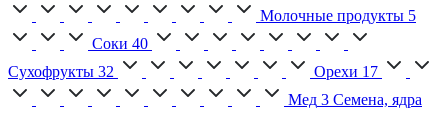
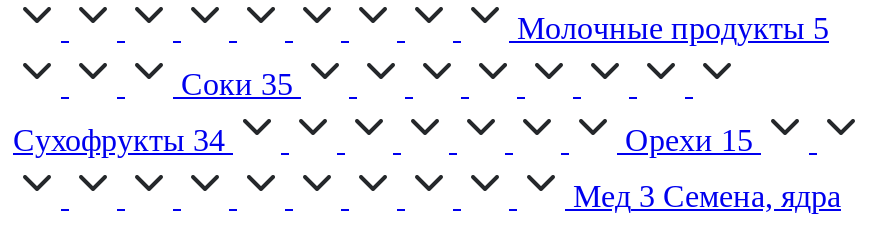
- Соки 40
+ Соки 35

- Сухофрукты 32
+ Сухофрукты 34

- Орехи 17
+ Орехи 15
